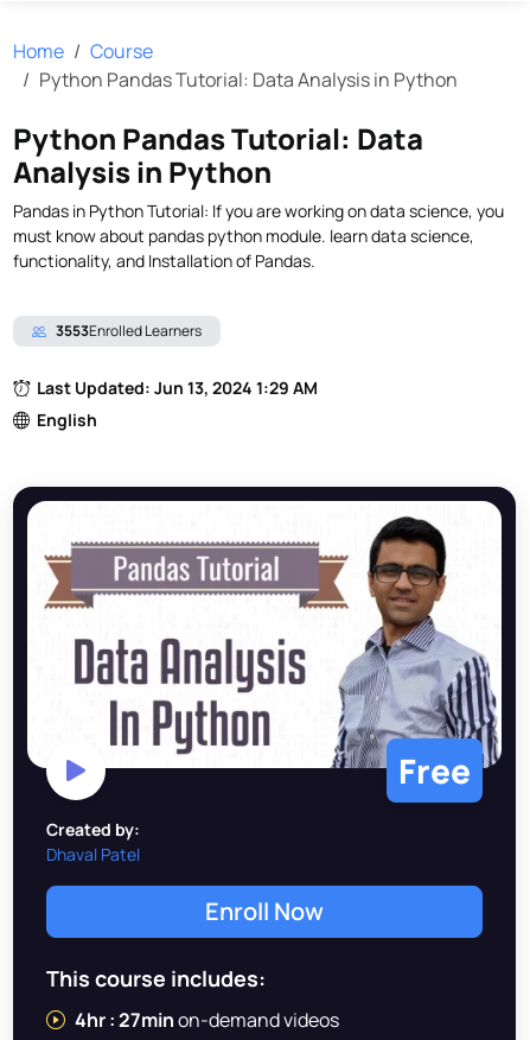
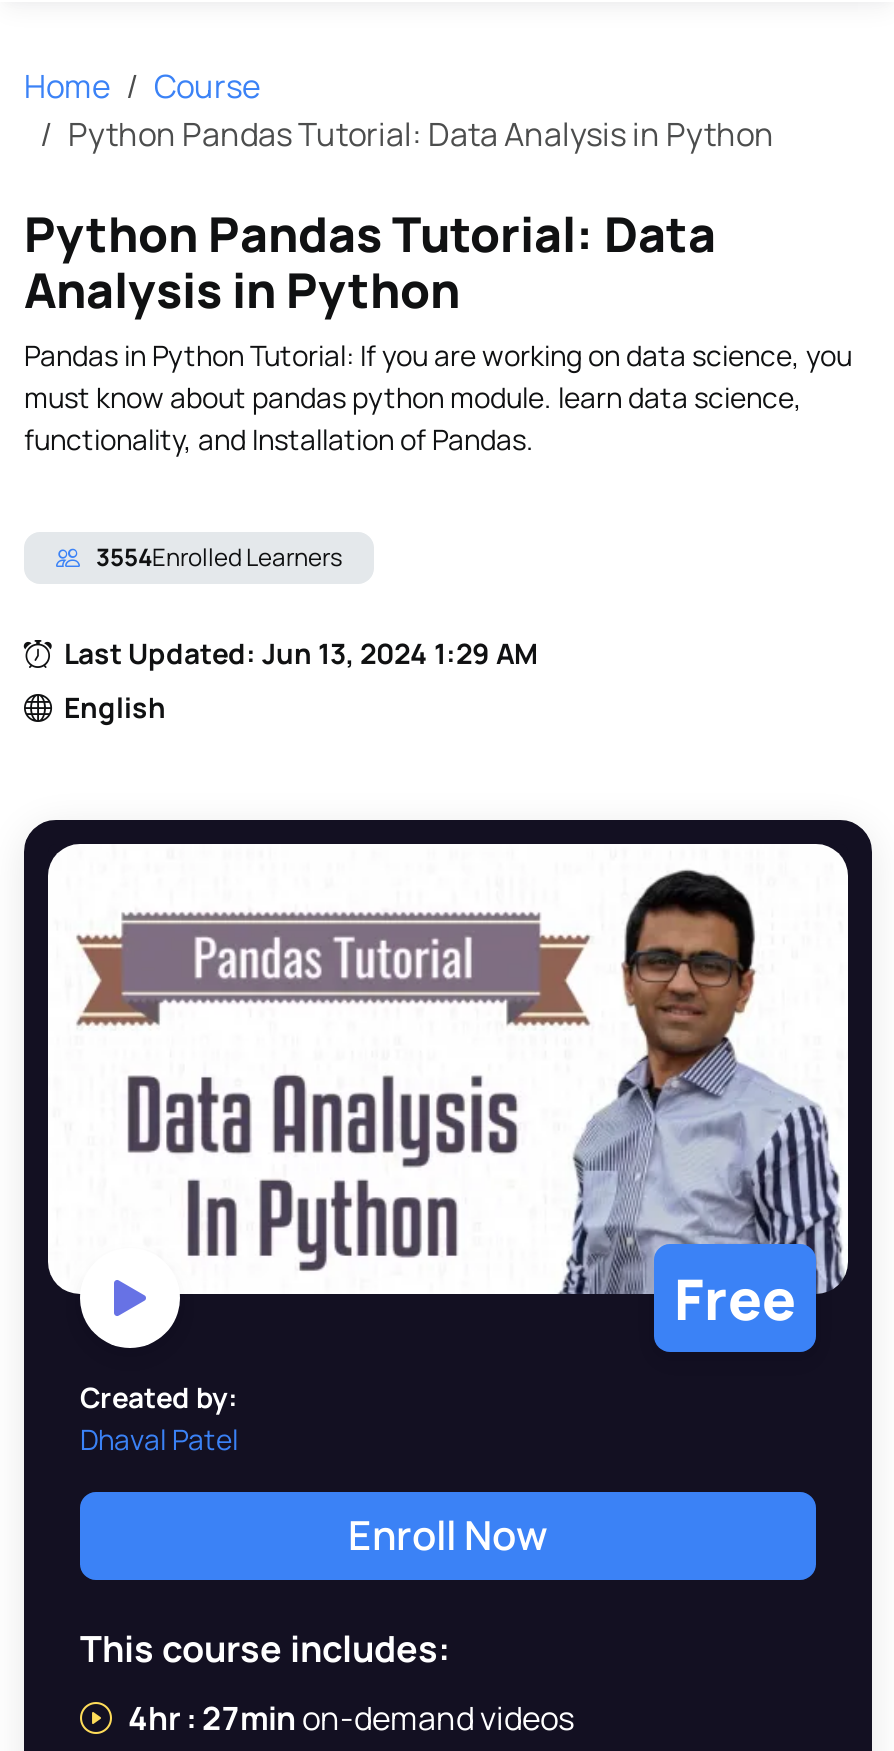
- 3553Enrolled Learners
+ 3554Enrolled Learners
